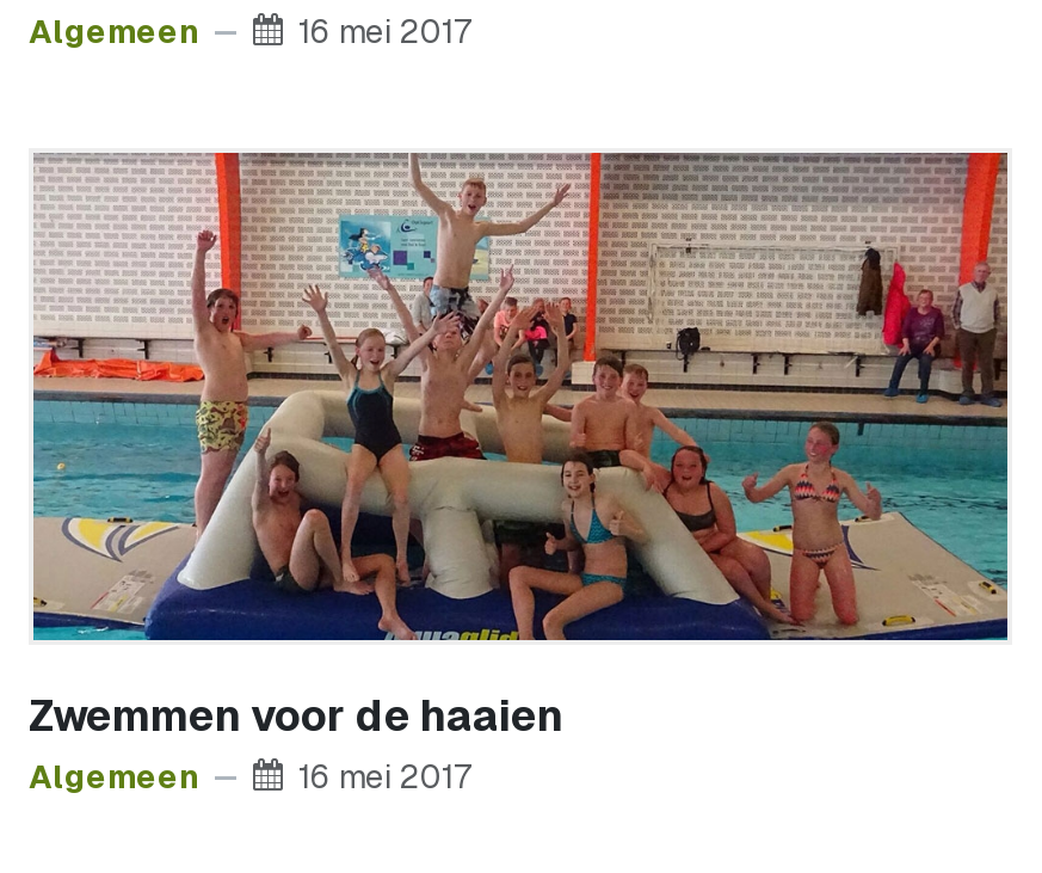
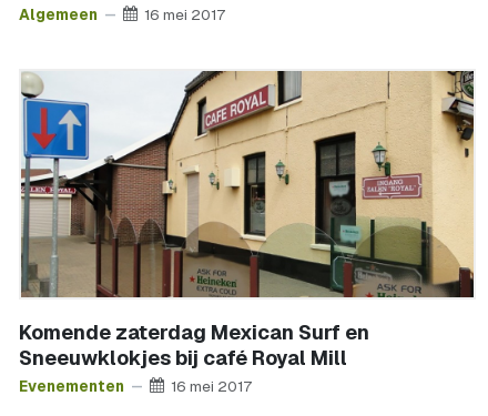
- [image]
- Zwemmen voor de haaien
- Algemeen
+ [image]
+ Komende zaterdag Mexican Surf en
+ Sneeuwklokjes bij café Royal Mill
+ Evenementen
